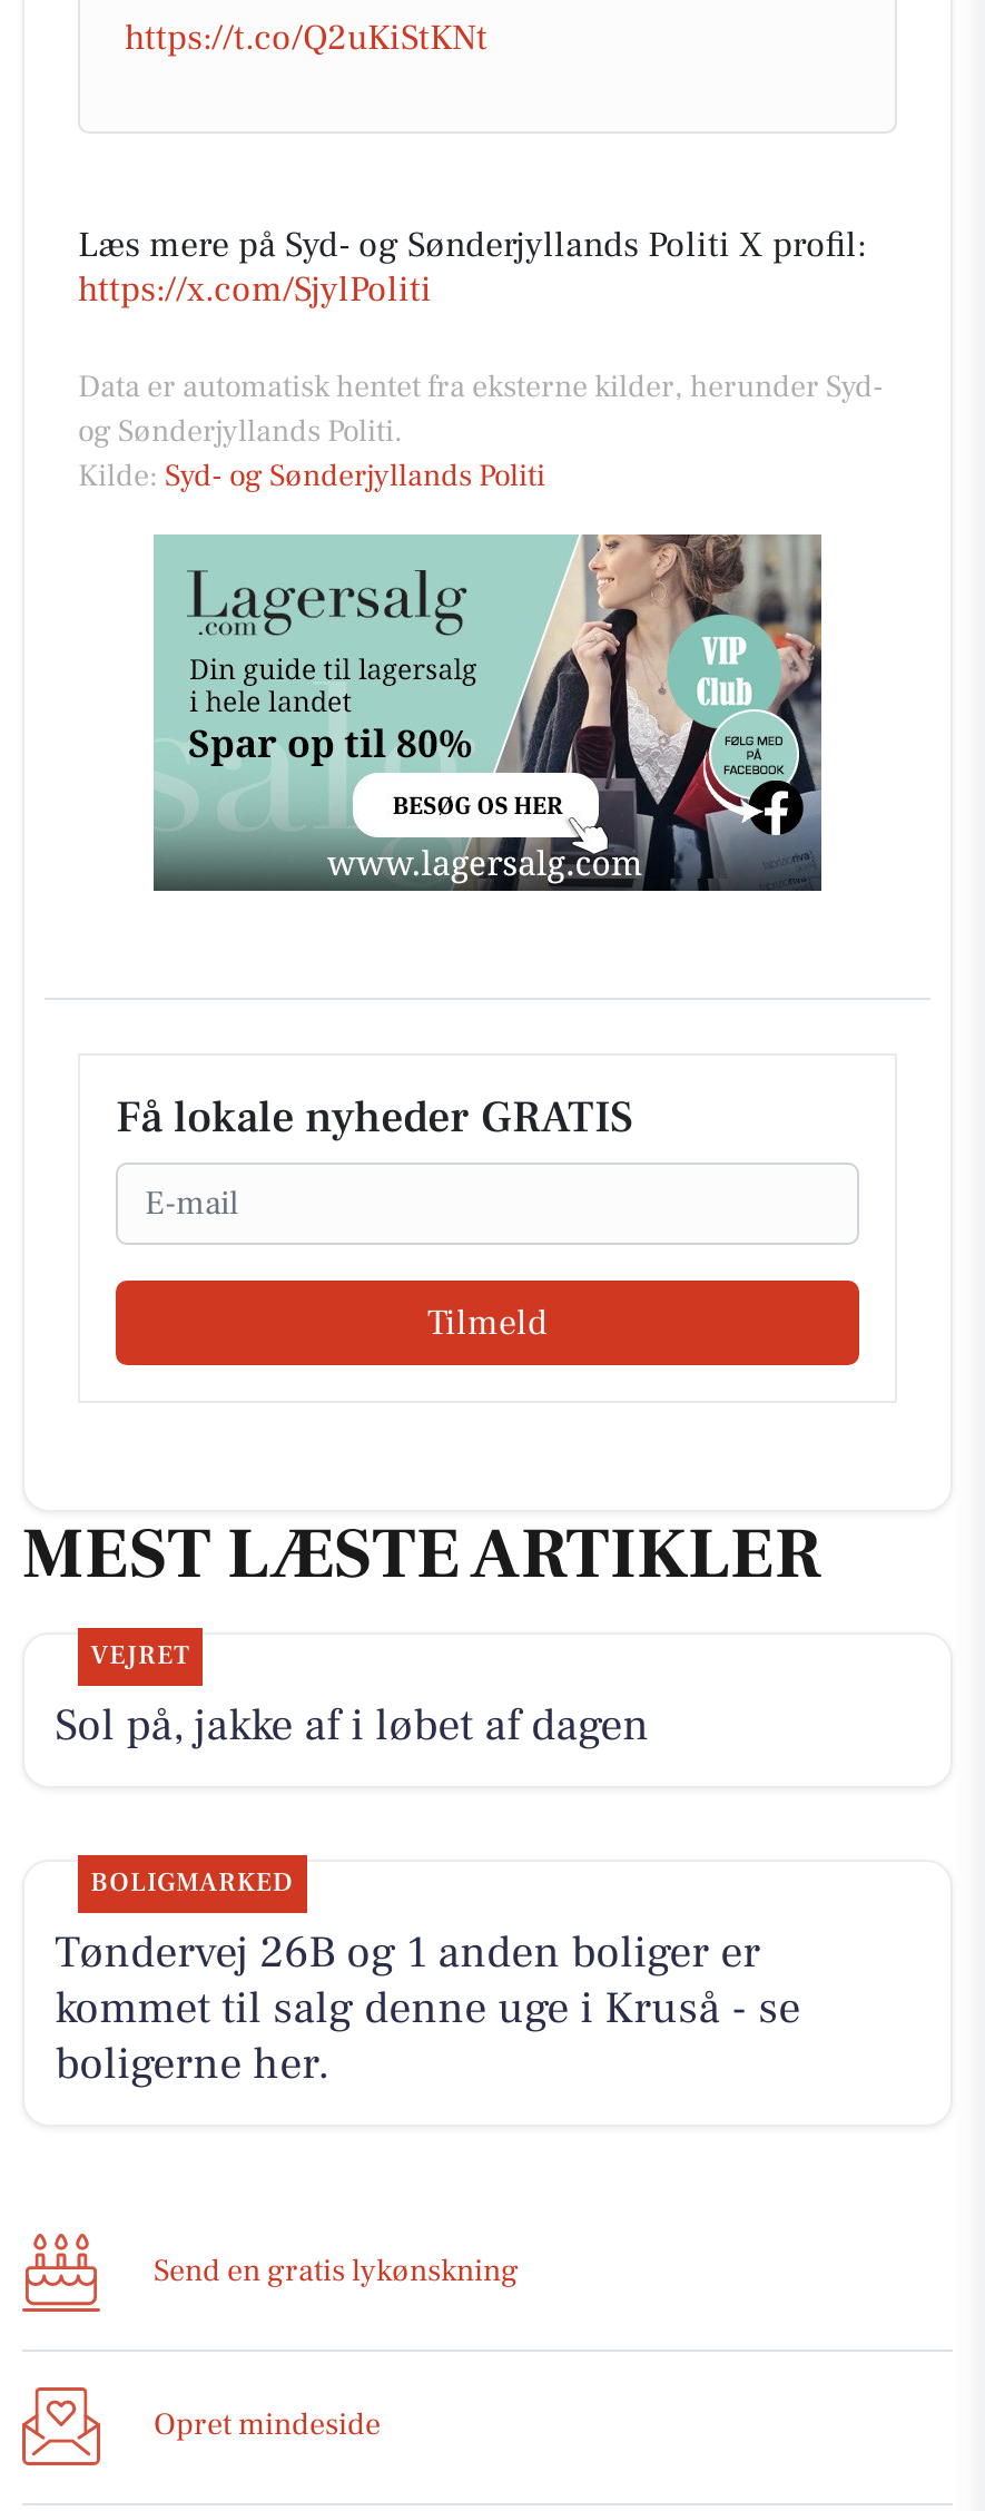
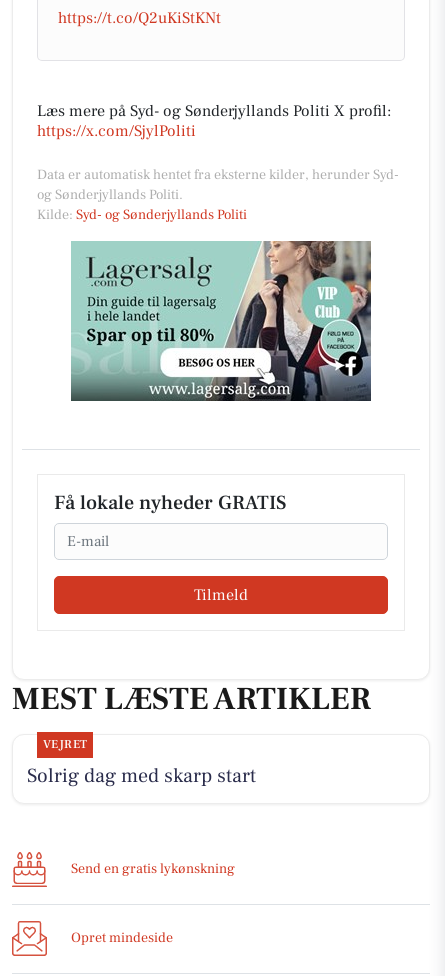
- Sol på, jakke af i løbet af dagen
- BOLIGMARKED
- Tøndervej 26B og 1 anden boliger er
- kommet til salg denne uge i Kruså - se
- boligerne her.
+ Solrig dag med skarp start
